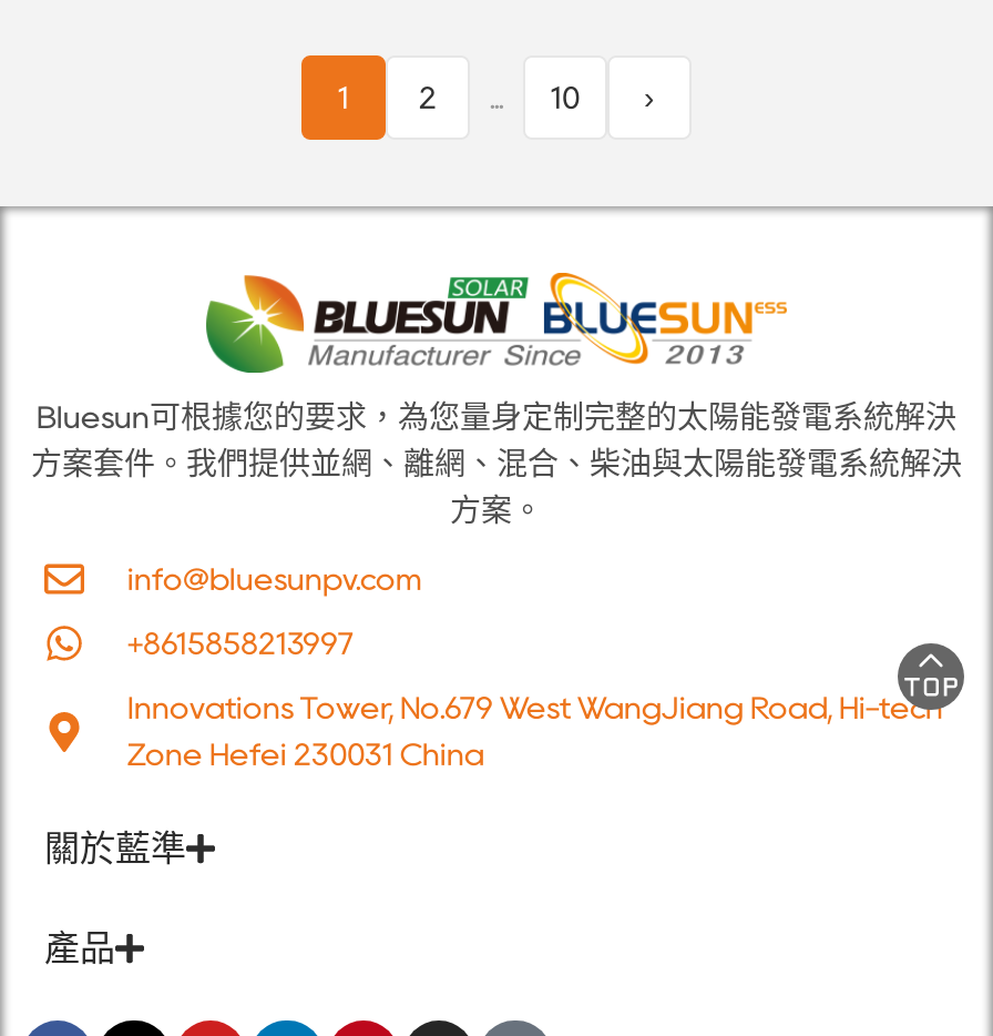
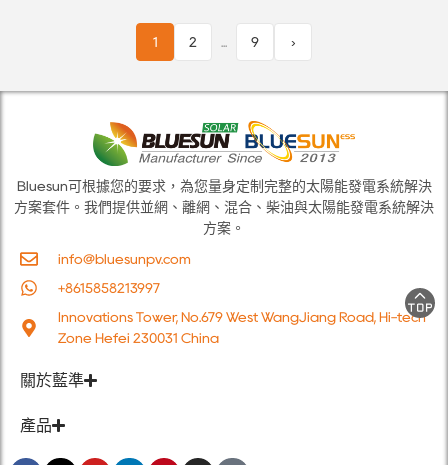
- 10
+ 9
